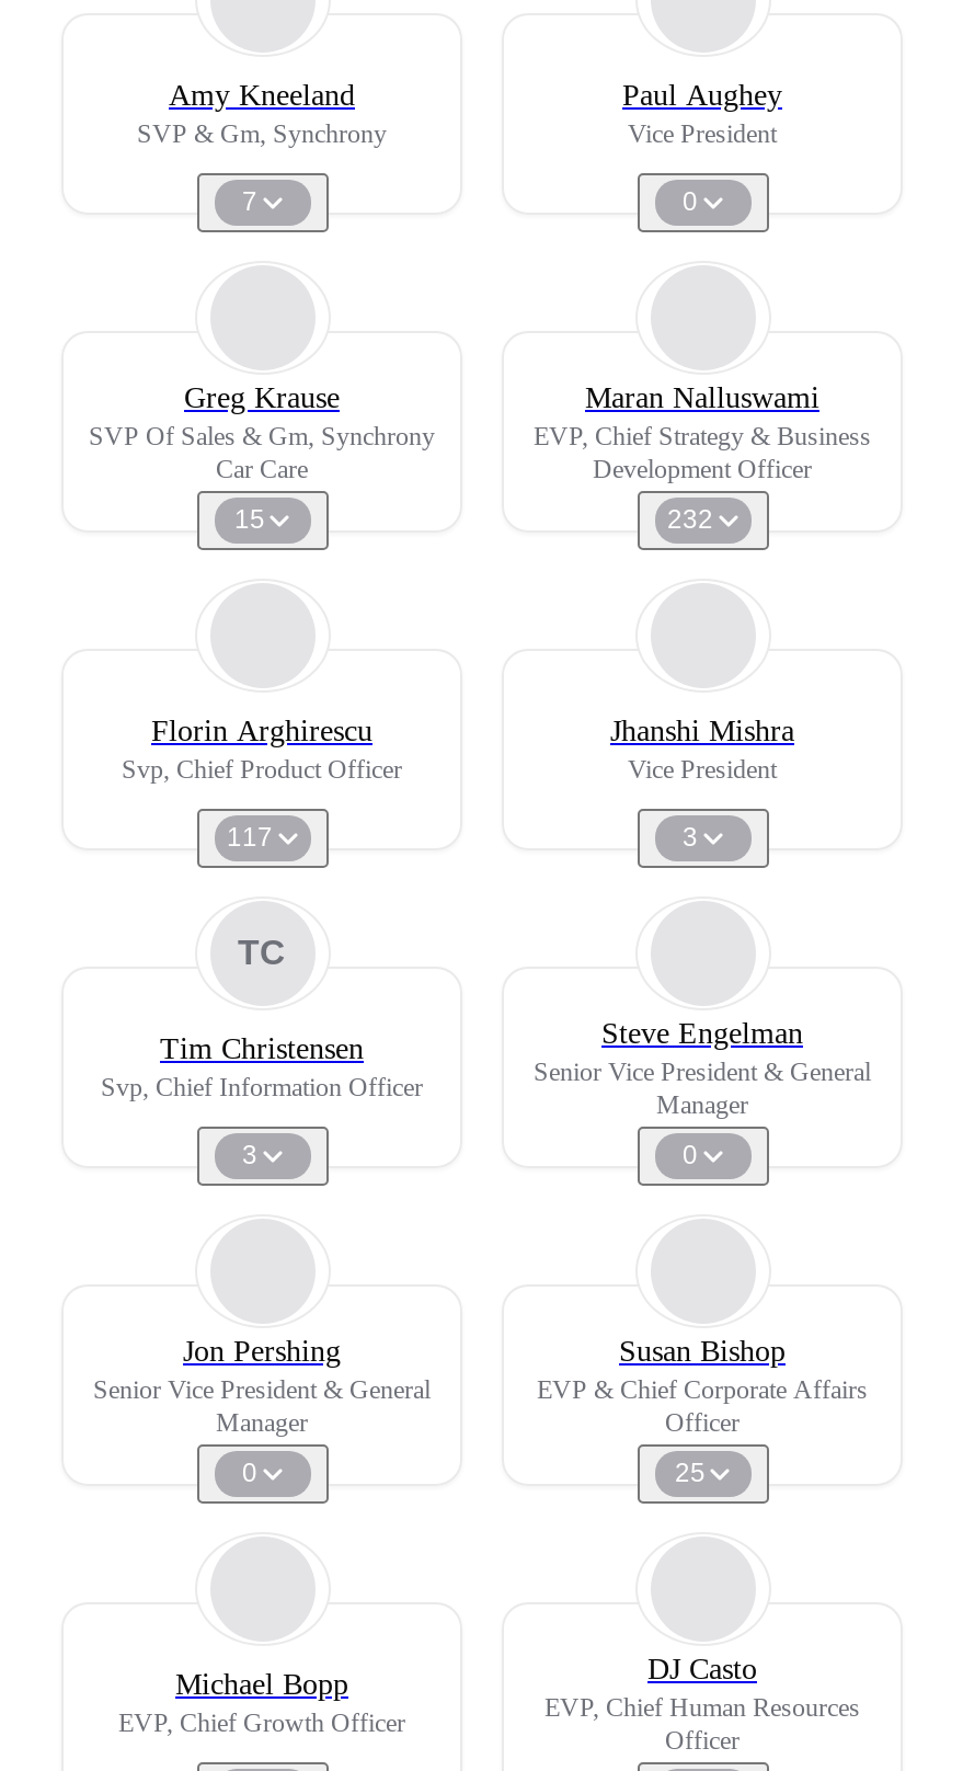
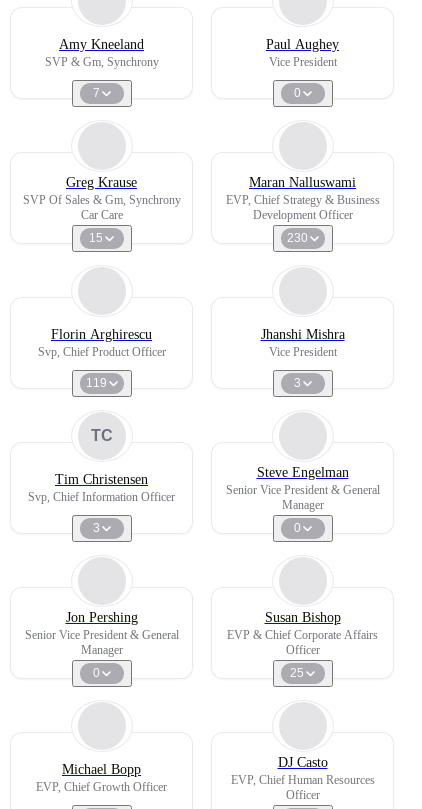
- 232
+ 230

- 117
+ 119
